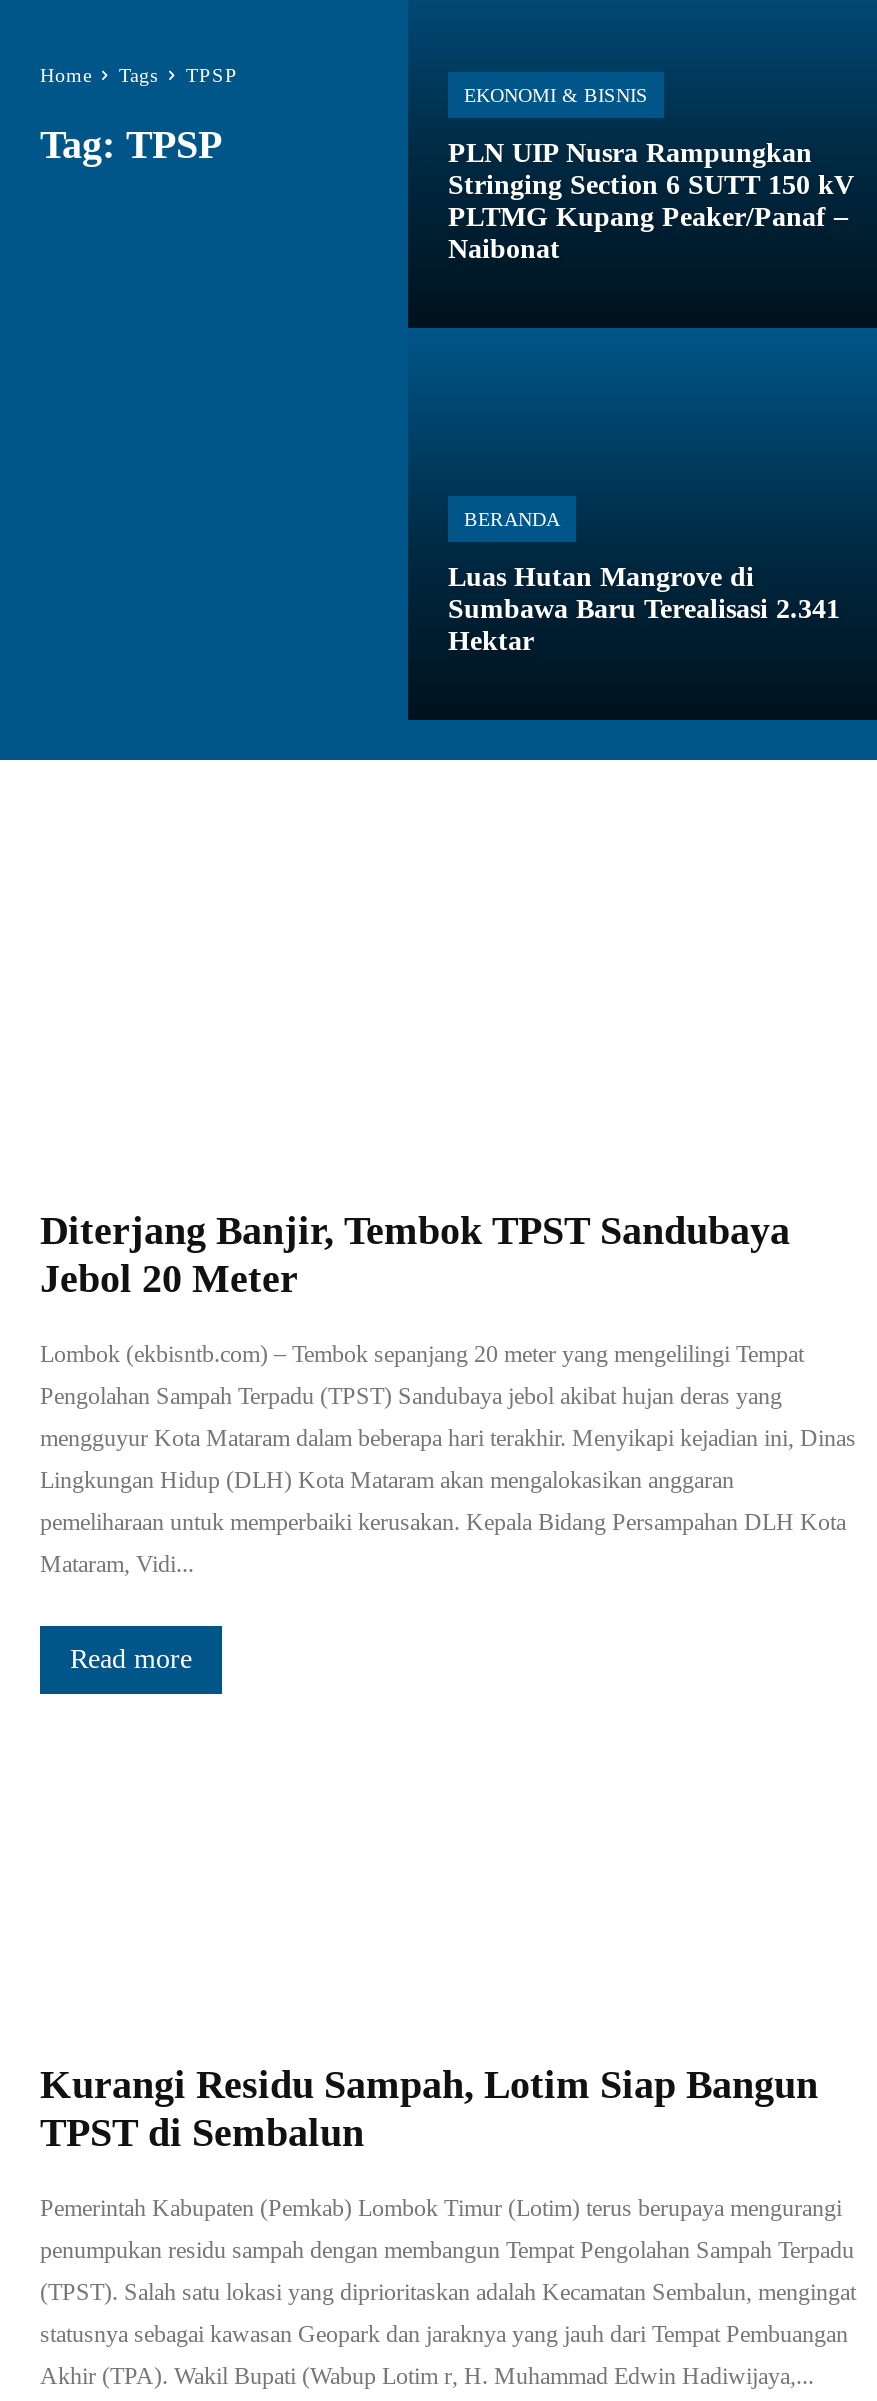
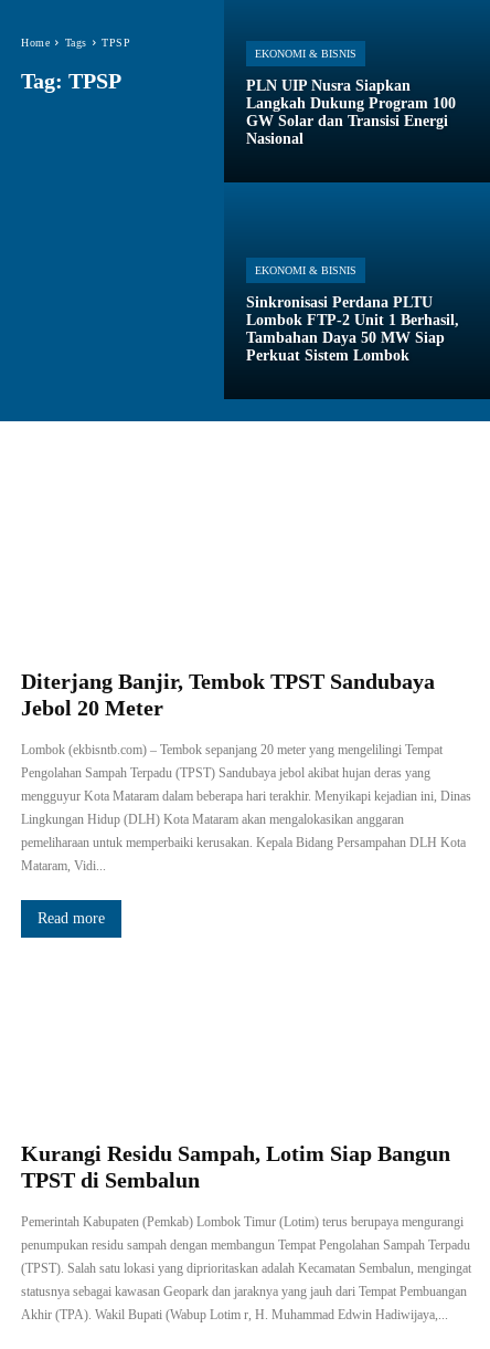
- PLN UIP Nusra Rampungkan
- Stringing Section 6 SUTT 150 kV
- PLTMG Kupang Peaker/Panaf –
- Naibonat
+ PLN UIP Nusra Siapkan
+ Langkah Dukung Program 100
+ GW Solar dan Transisi Energi
+ Nasional

- BERANDA
+ EKONOMI & BISNIS

- Luas Hutan Mangrove di
- Sumbawa Baru Terealisasi 2.341
- Hektar
+ Sinkronisasi Perdana PLTU
+ Lombok FTP-2 Unit 1 Berhasil,
+ Tambahan Daya 50 MW Siap
+ Perkuat Sistem Lombok
